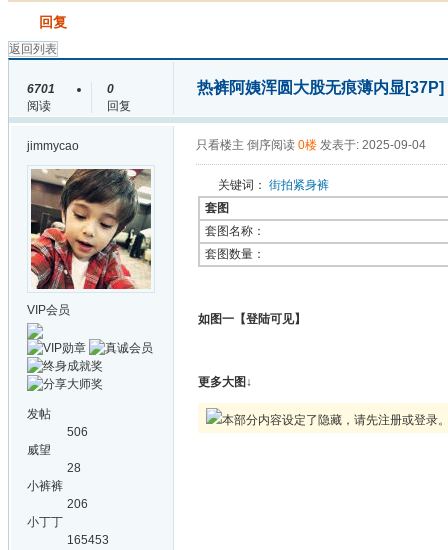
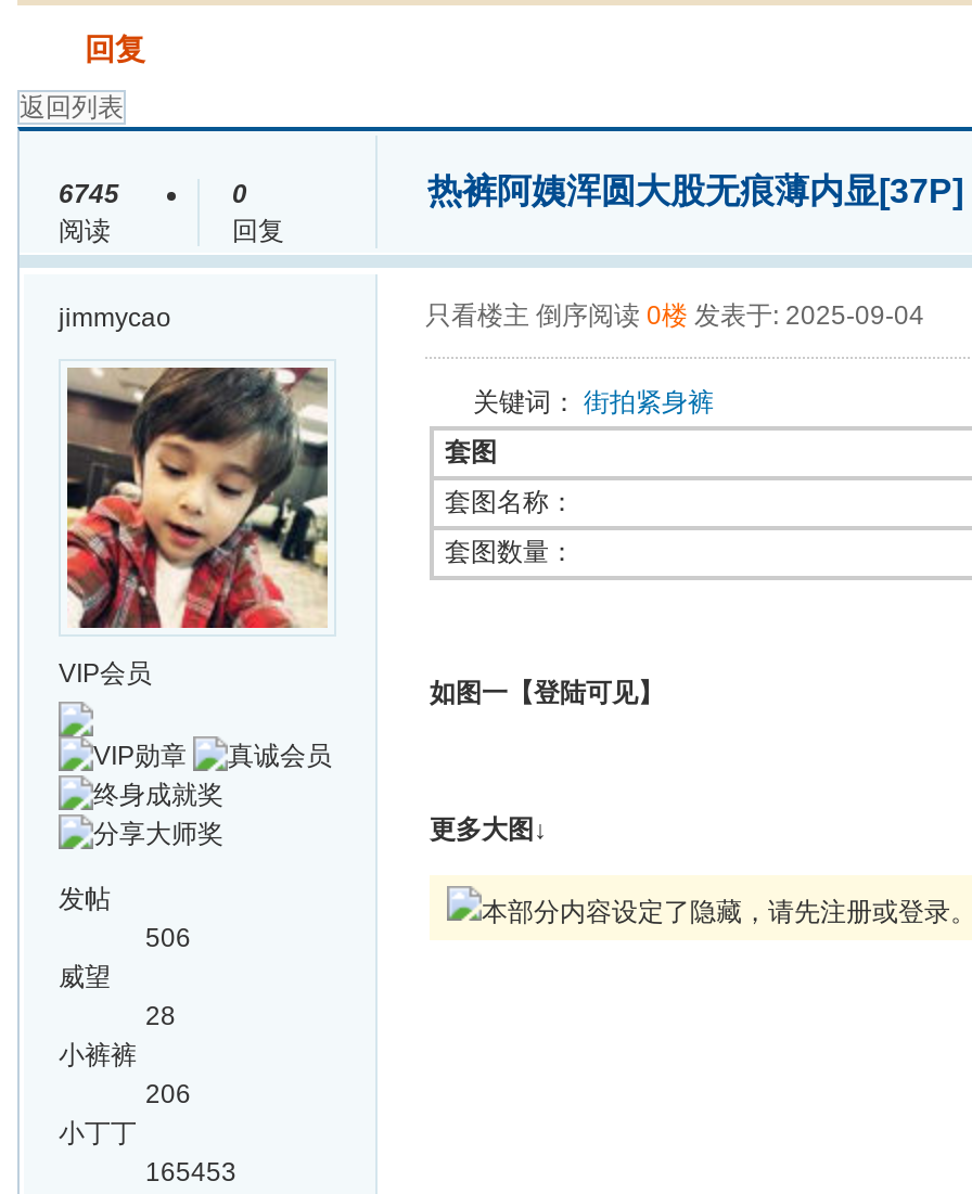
- 6701
+ 6745
